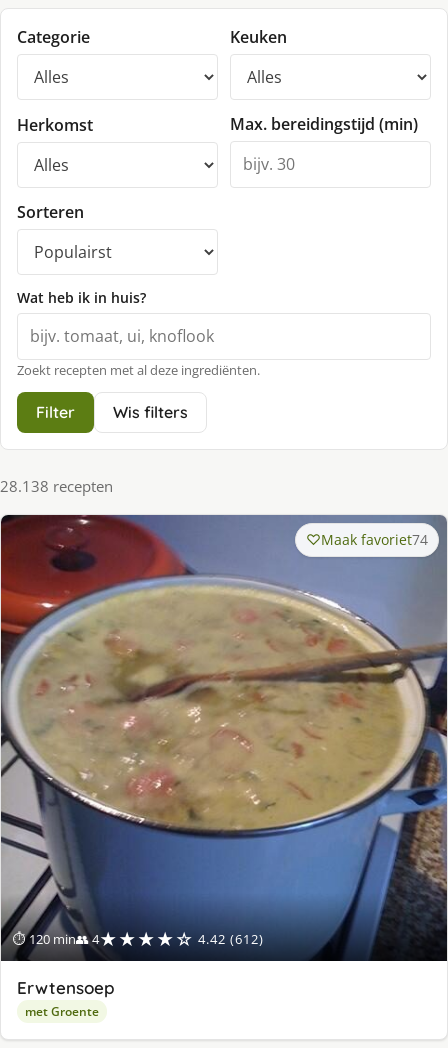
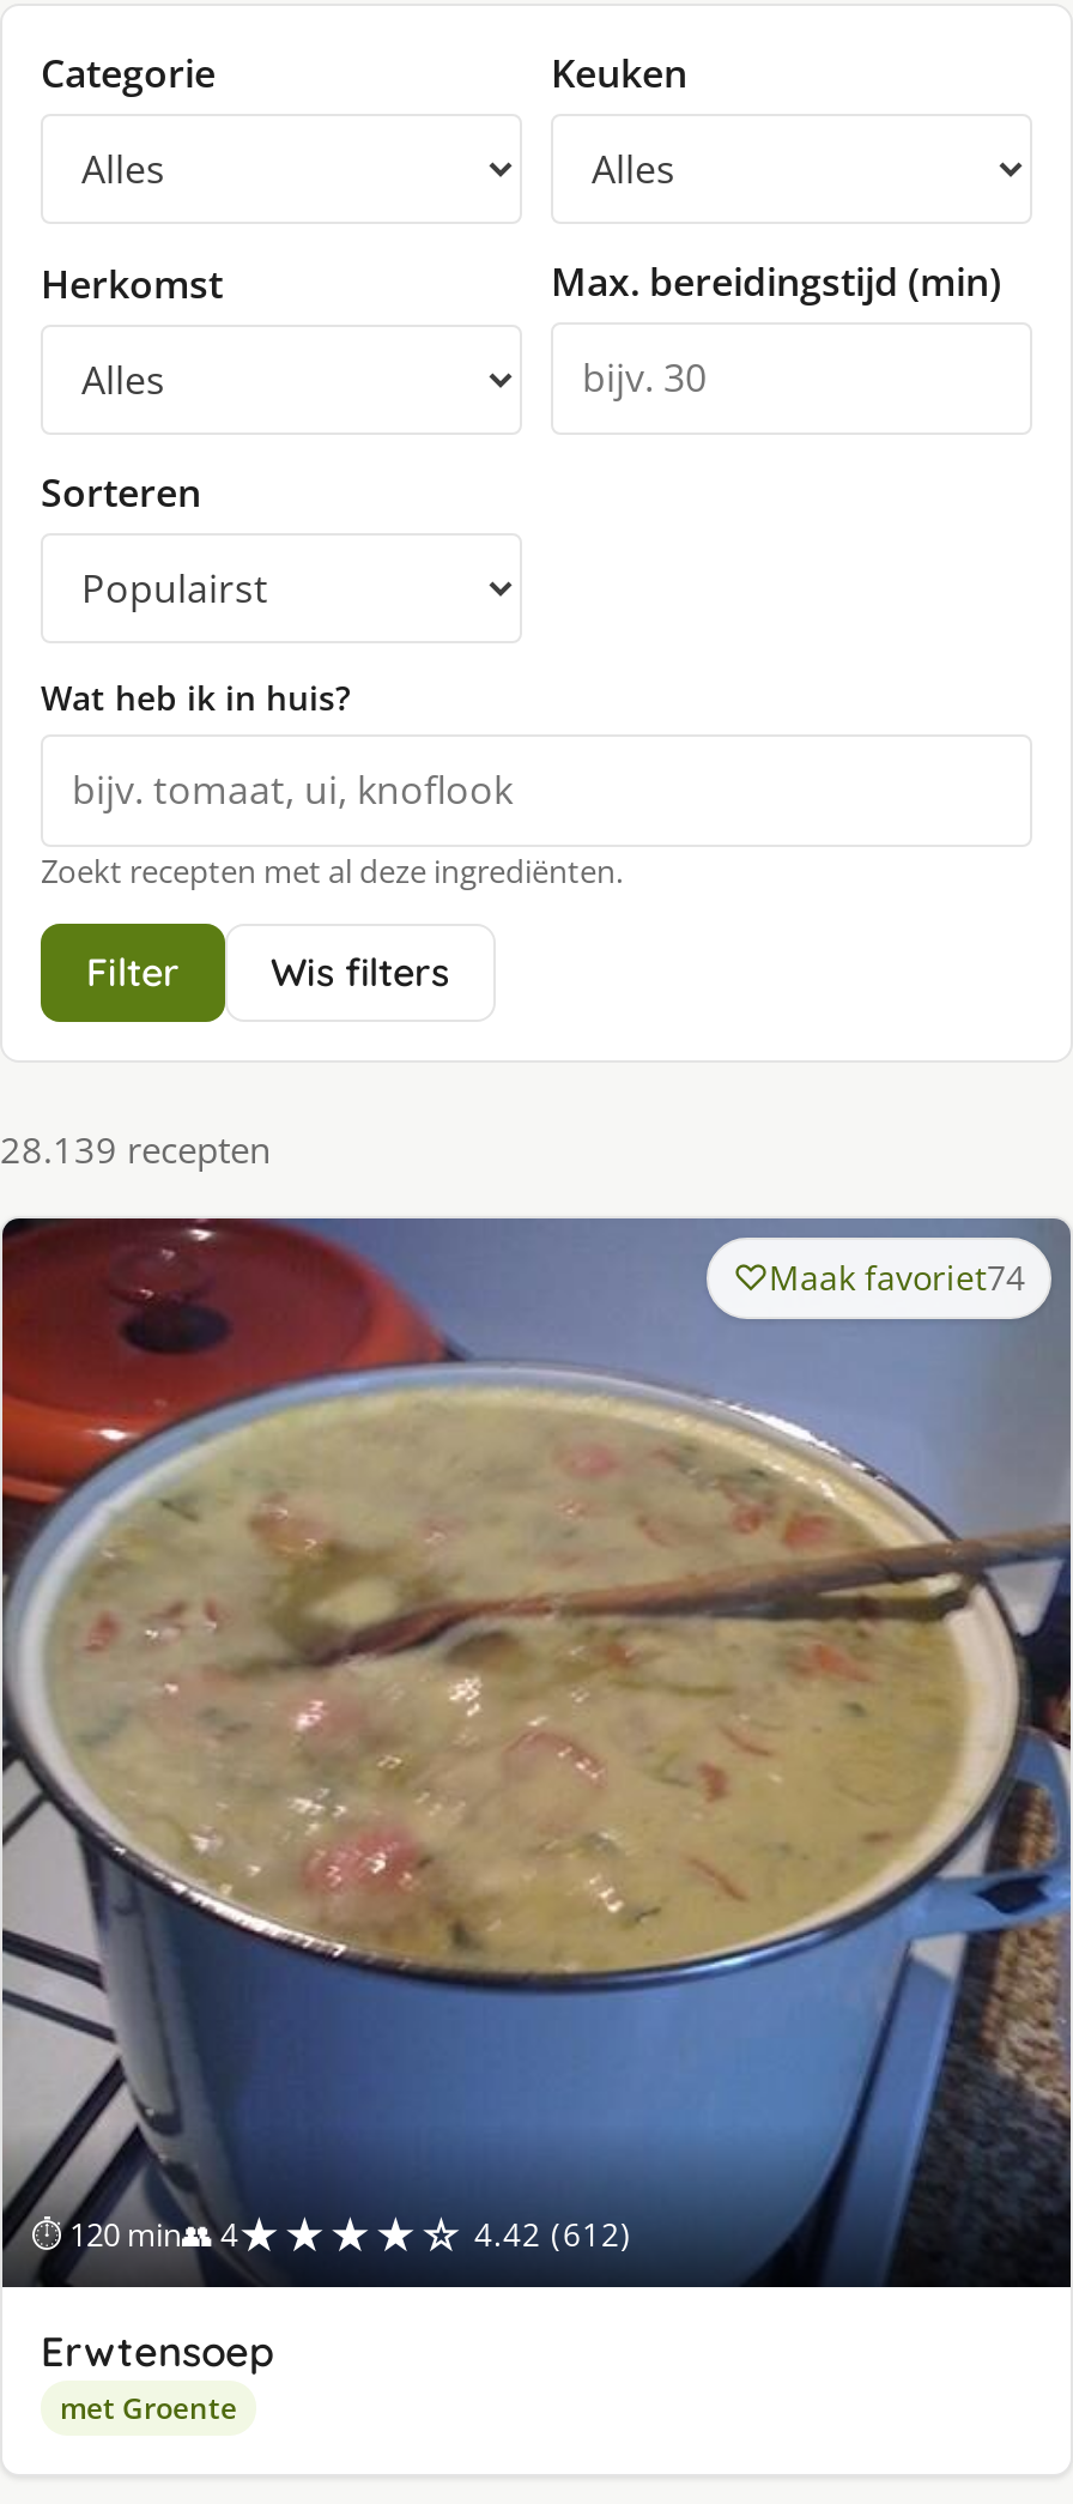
- 28.138 recepten
+ 28.139 recepten
